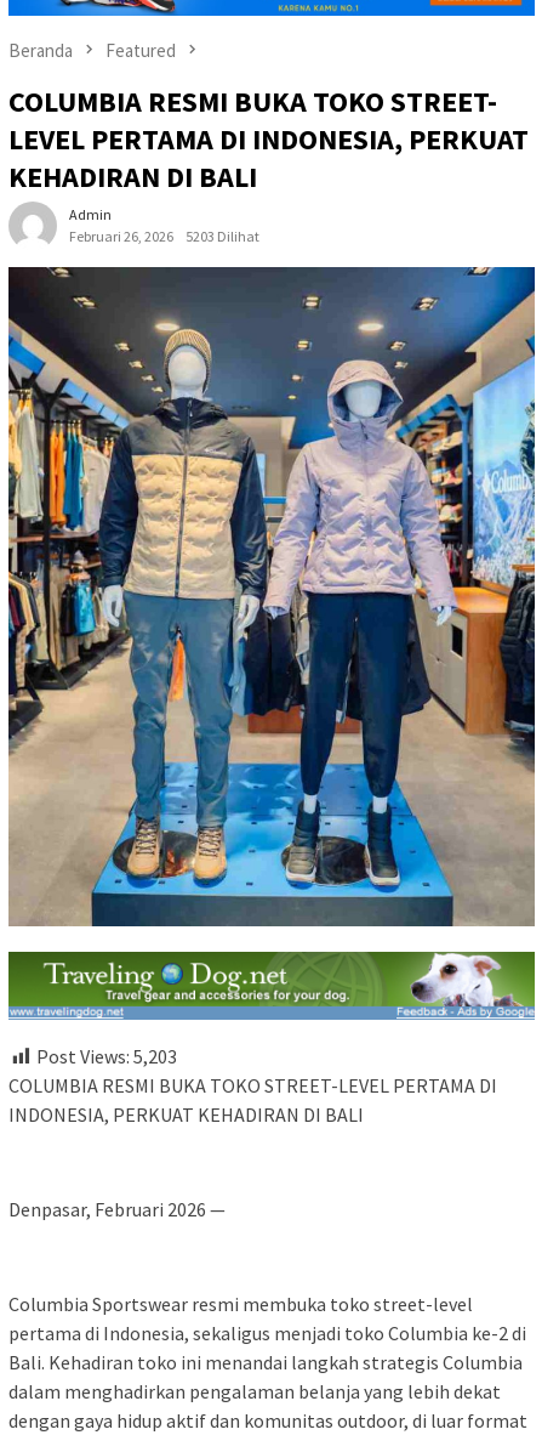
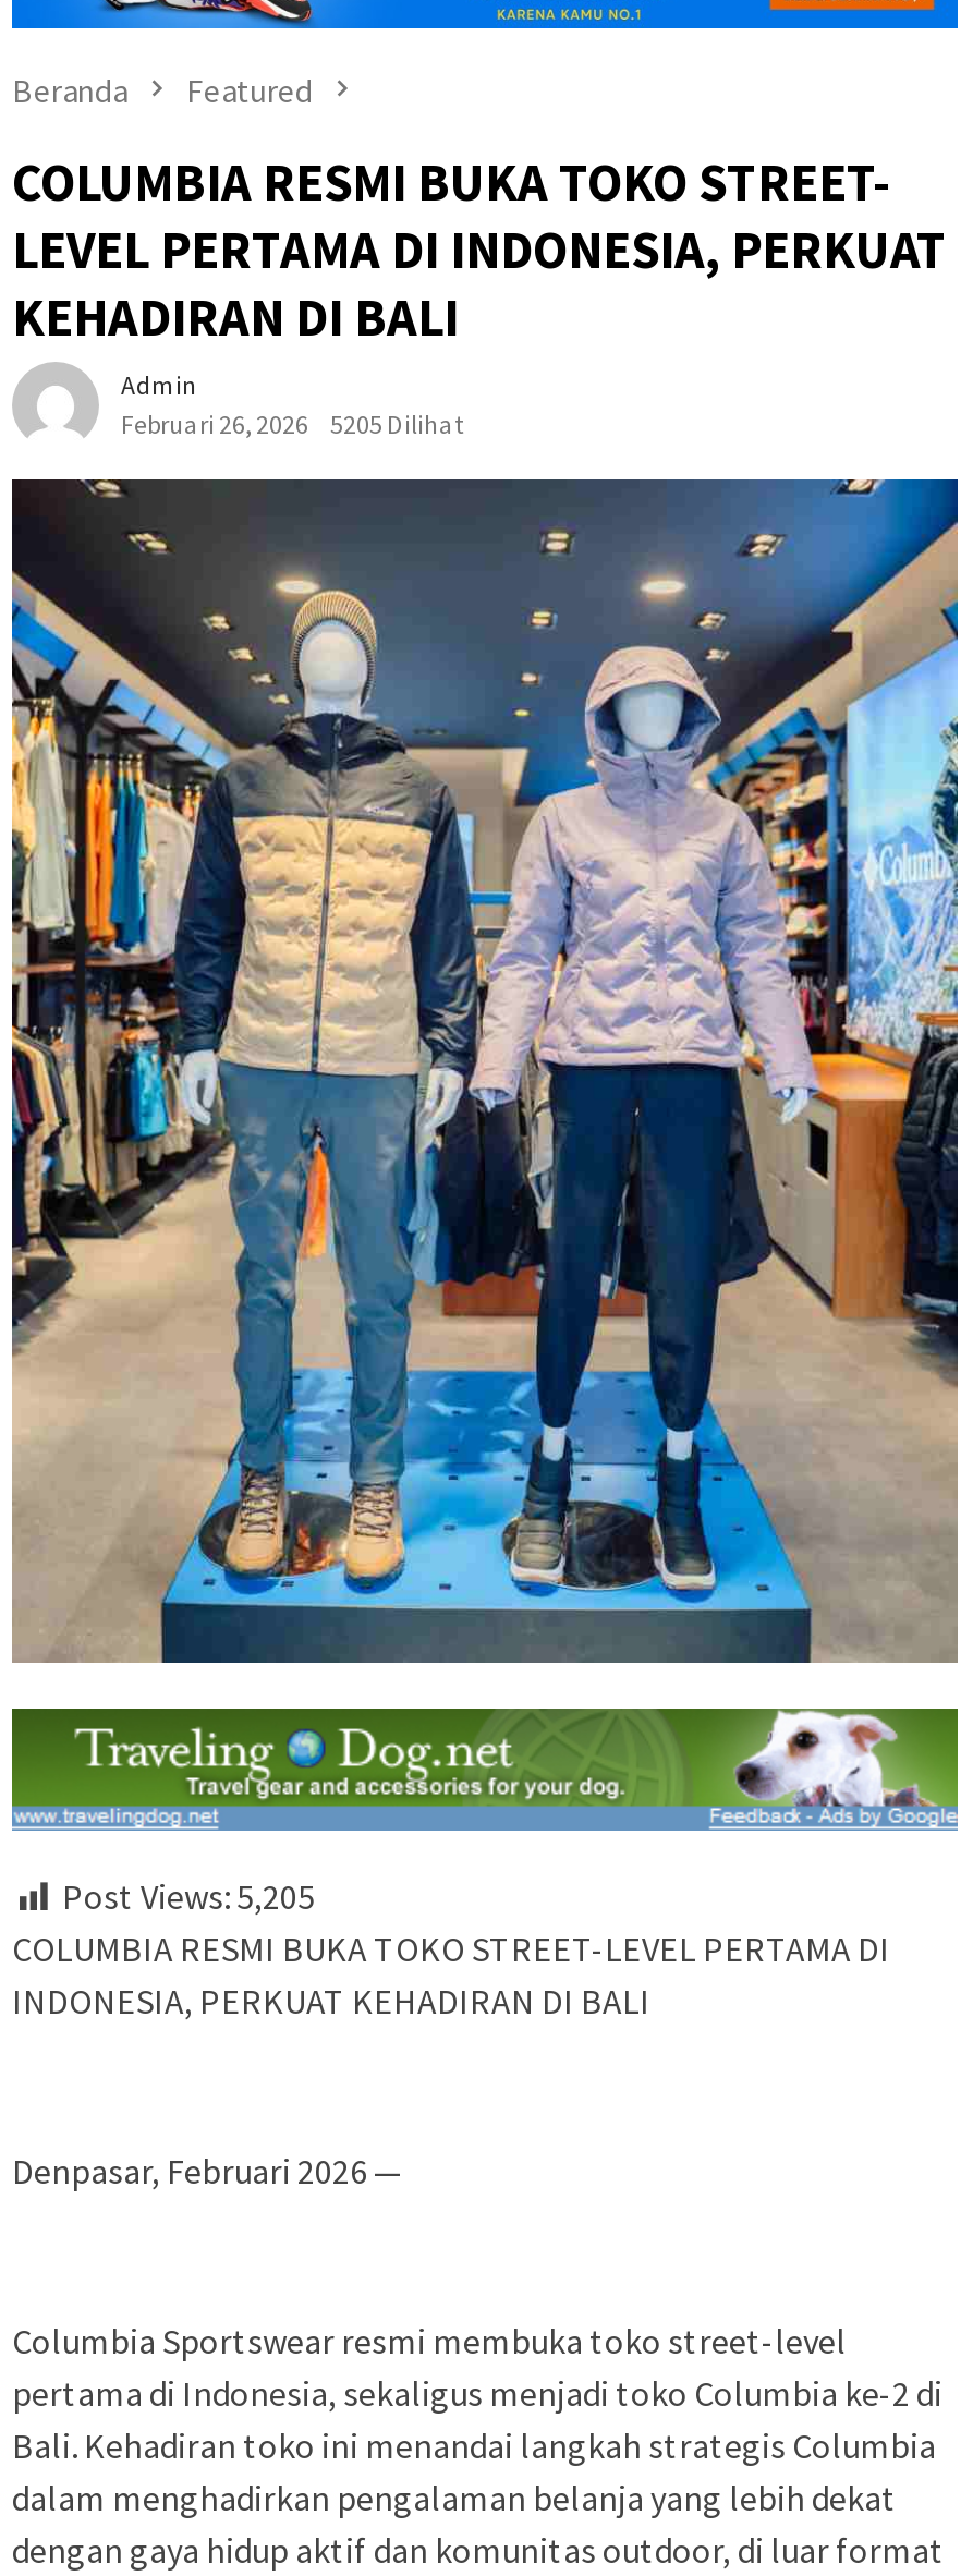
- Februari 26, 2026 5203 Dilihat
+ Februari 26, 2026 5205 Dilihat

- Post Views: 5,203
+ Post Views: 5,205
